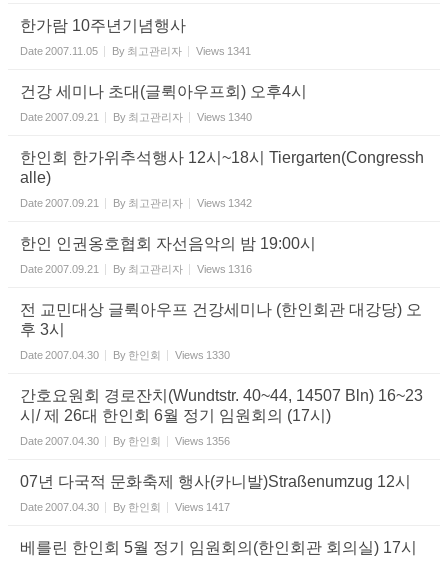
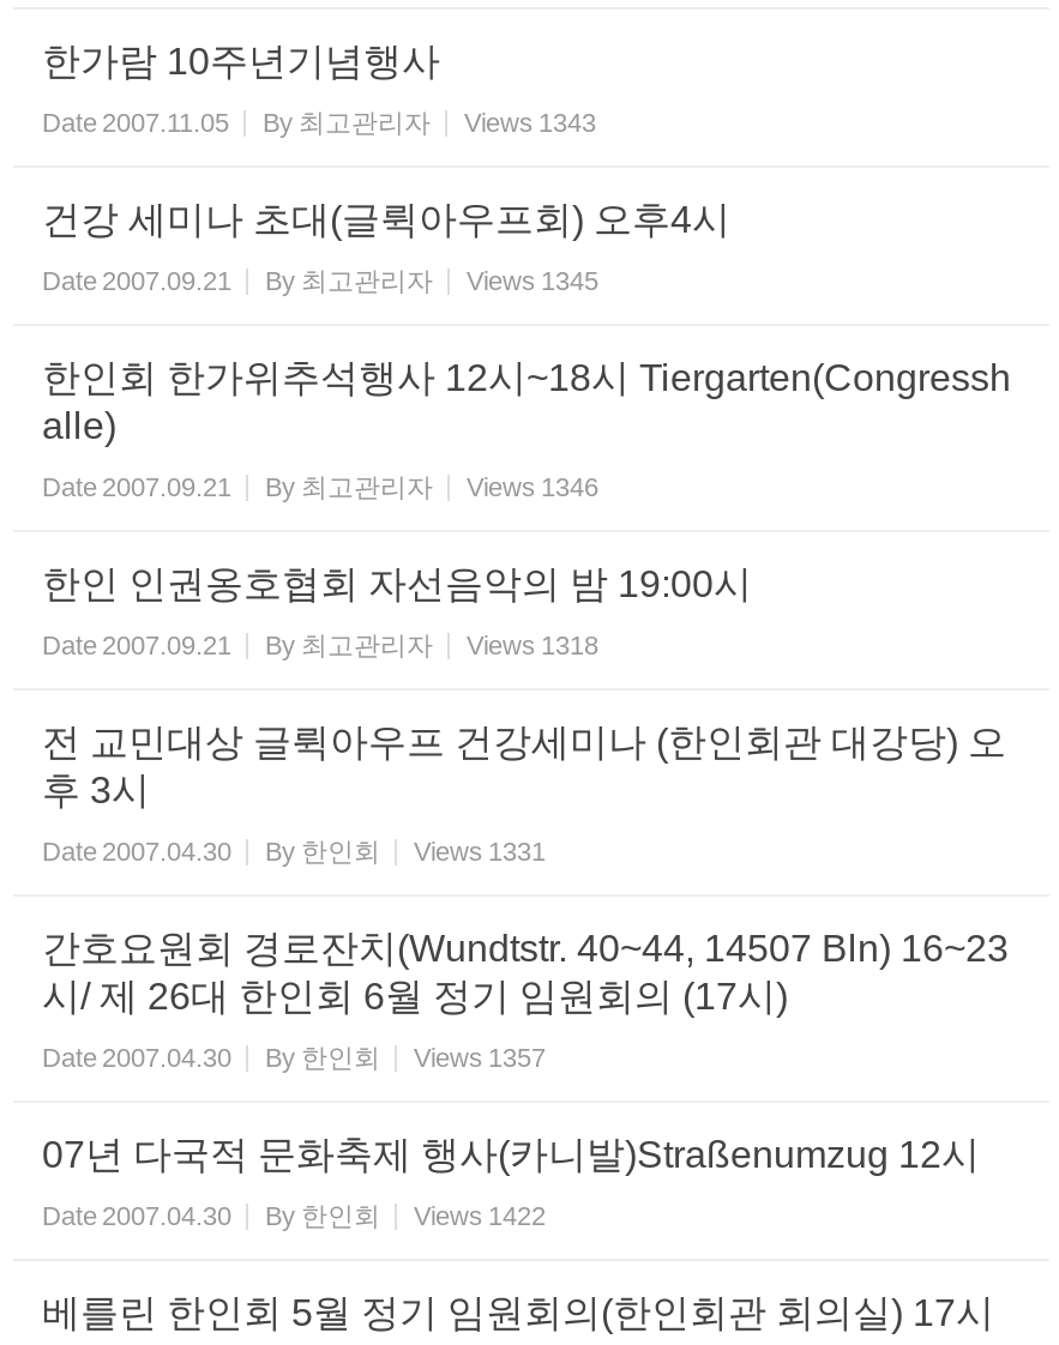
- Date 2007.11.05 By 최고관리자 Views 1341
+ Date 2007.11.05 By 최고관리자 Views 1343

- Date 2007.09.21 By 최고관리자 Views 1340
+ Date 2007.09.21 By 최고관리자 Views 1345

- Date 2007.09.21 By 최고관리자 Views 1342
+ Date 2007.09.21 By 최고관리자 Views 1346

- Date 2007.09.21 By 최고관리자 Views 1316
+ Date 2007.09.21 By 최고관리자 Views 1318

- Date 2007.04.30 By 한인회 Views 1330
+ Date 2007.04.30 By 한인회 Views 1331

- Date 2007.04.30 By 한인회 Views 1356
+ Date 2007.04.30 By 한인회 Views 1357

- Date 2007.04.30 By 한인회 Views 1417
+ Date 2007.04.30 By 한인회 Views 1422
